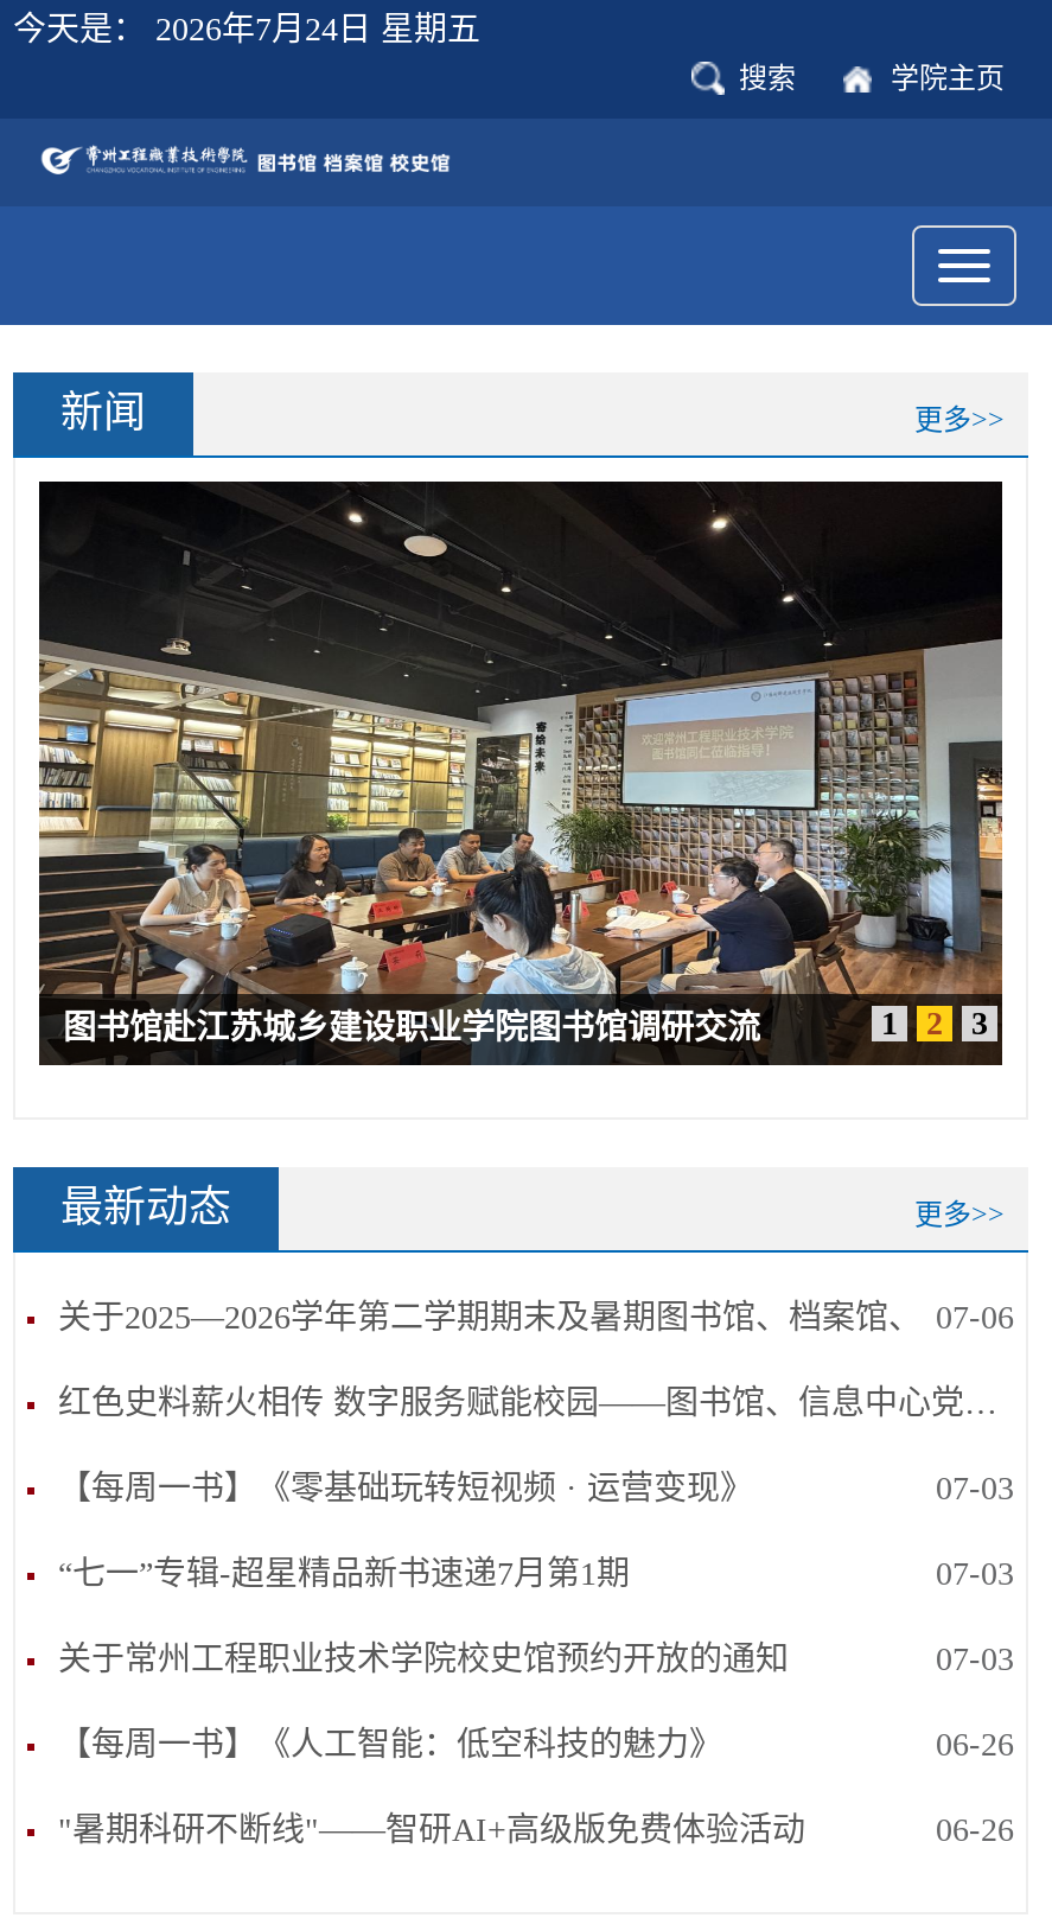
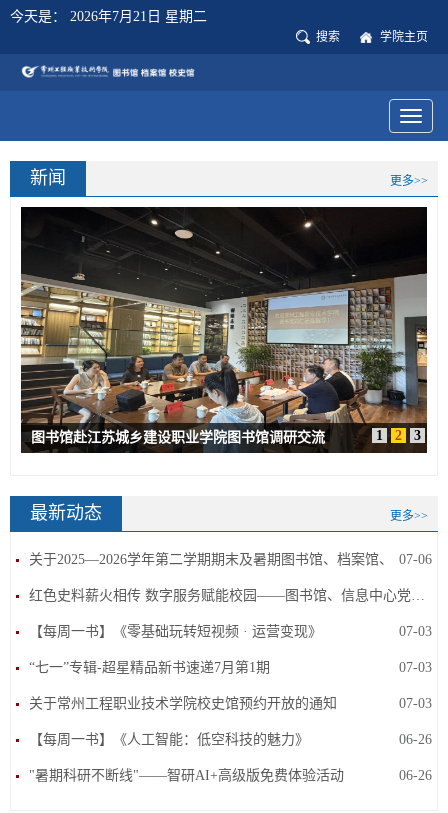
- 今天是：2026年7月24日 星期五
+ 今天是：2026年7月21日 星期二
